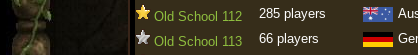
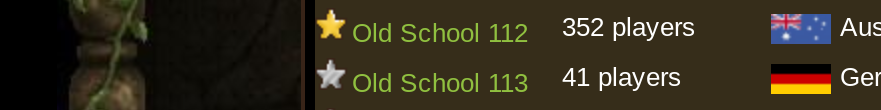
- Old School 112 285 players
+ Old School 112 352 players

- Old School 113 66 players
+ Old School 113 41 players
